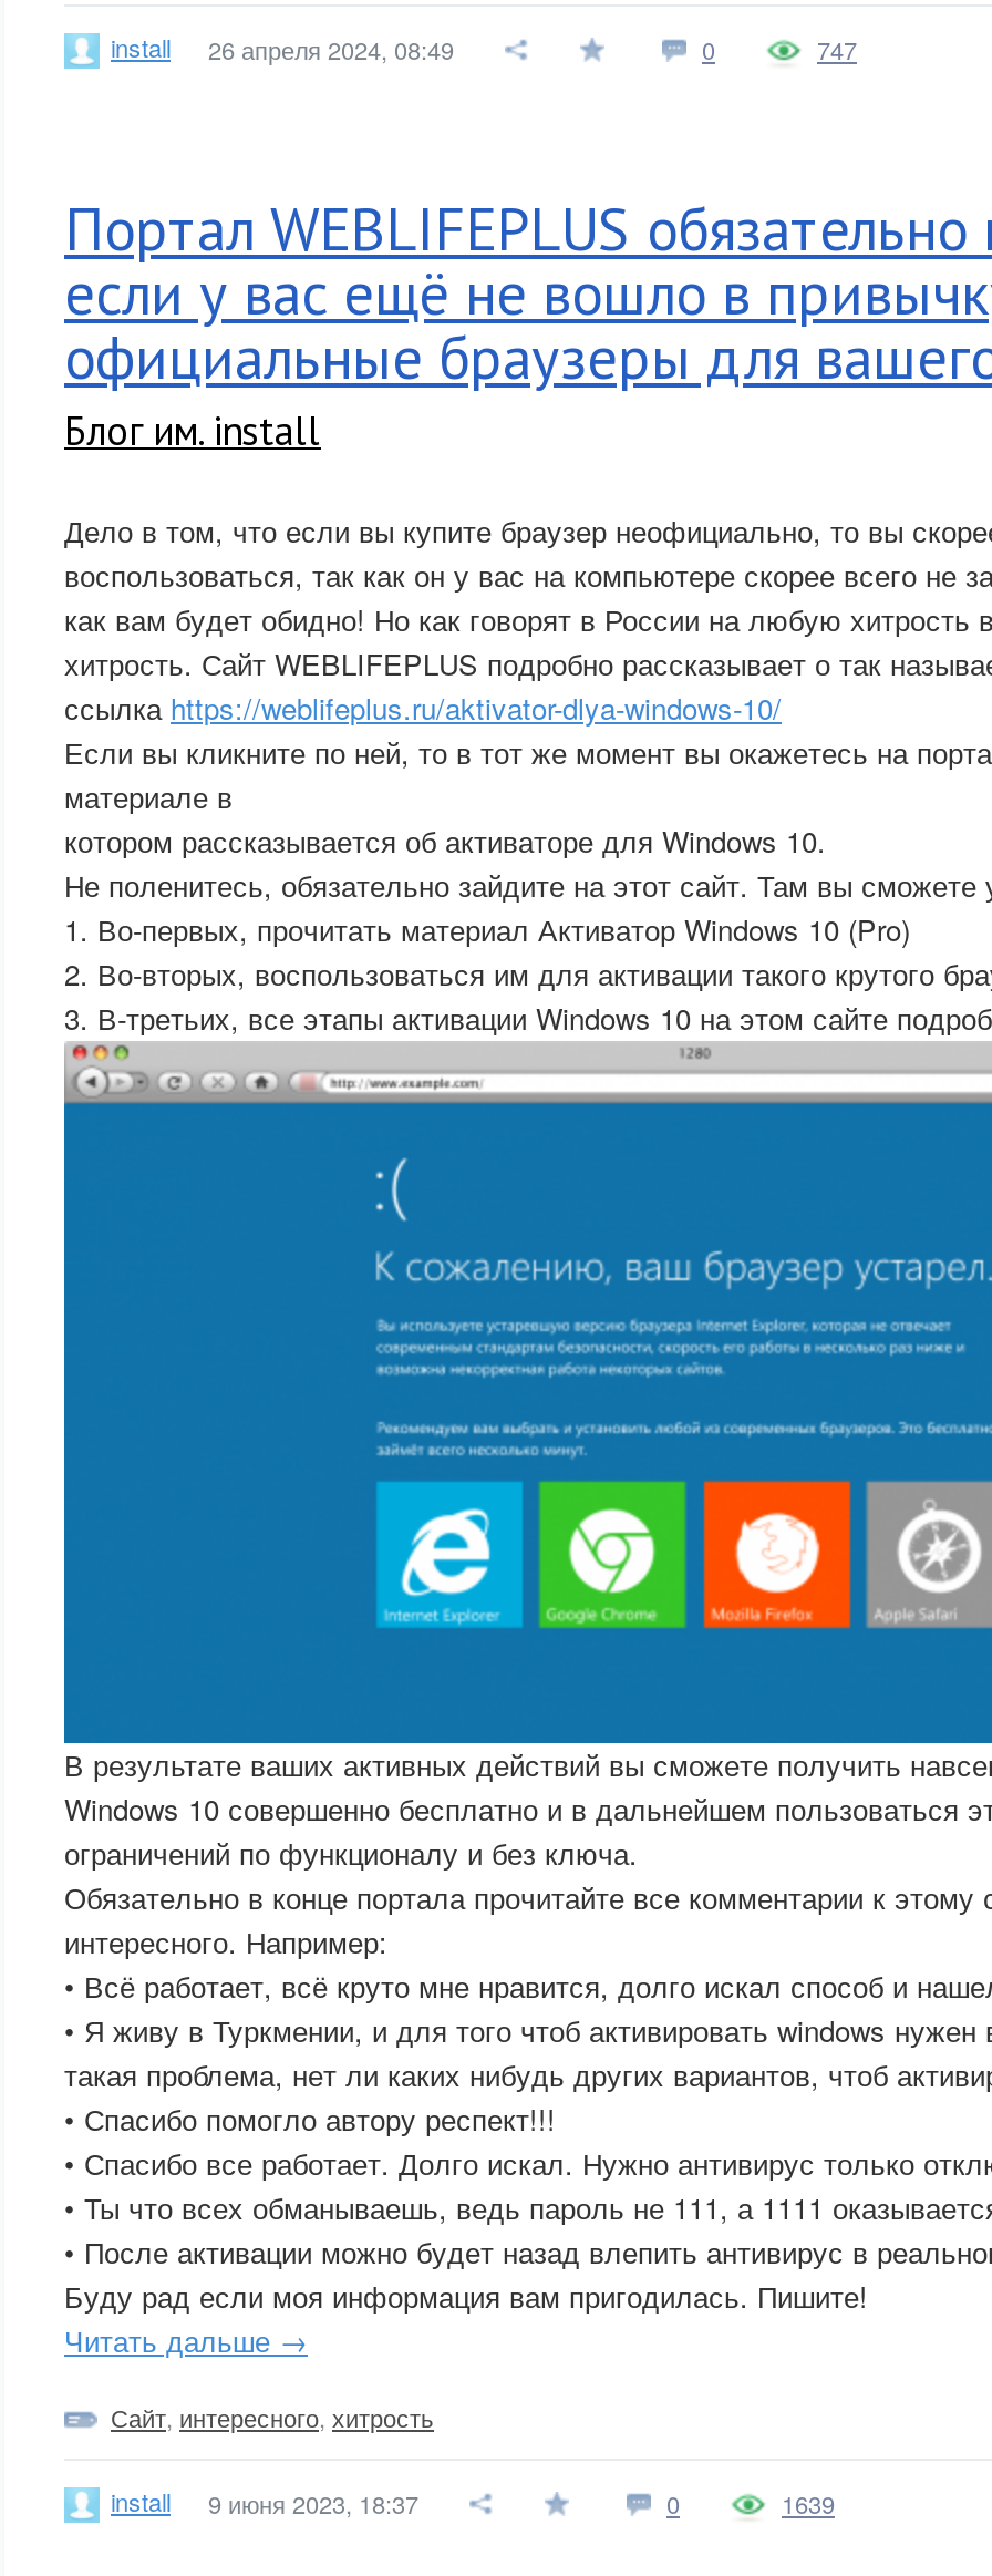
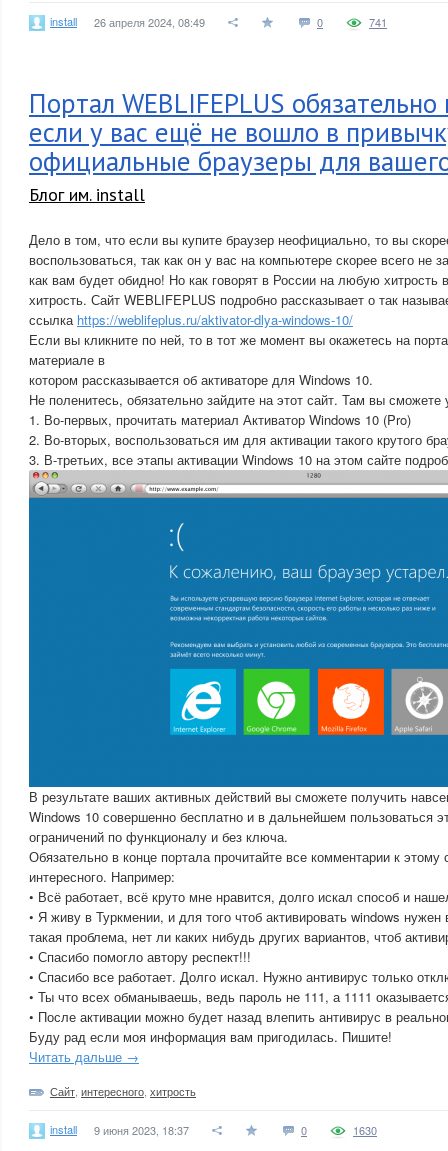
- 747
+ 741

- 1639
+ 1630
